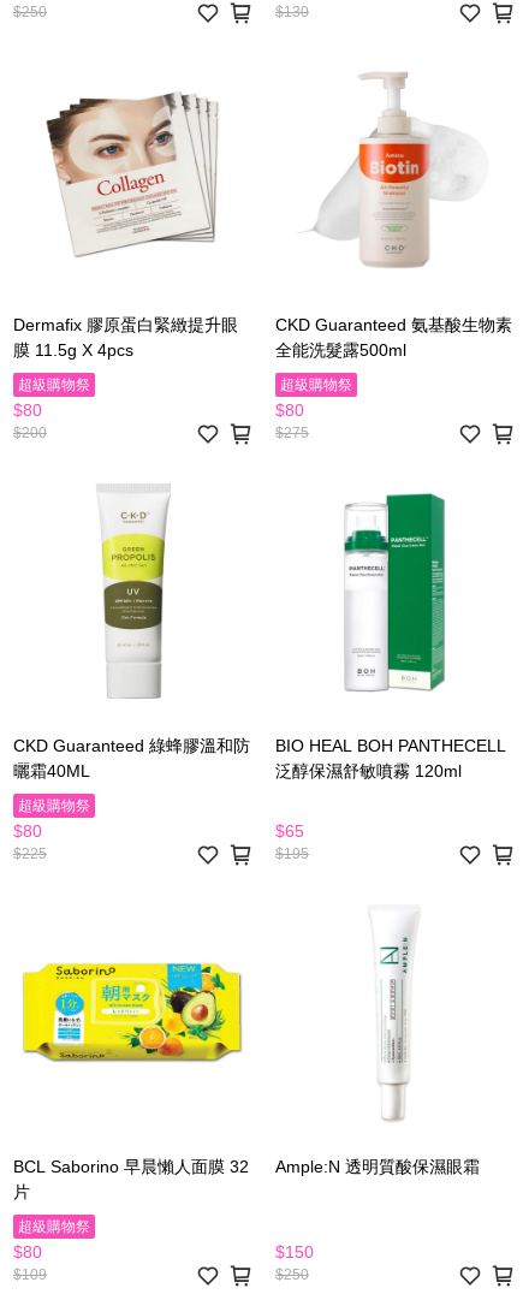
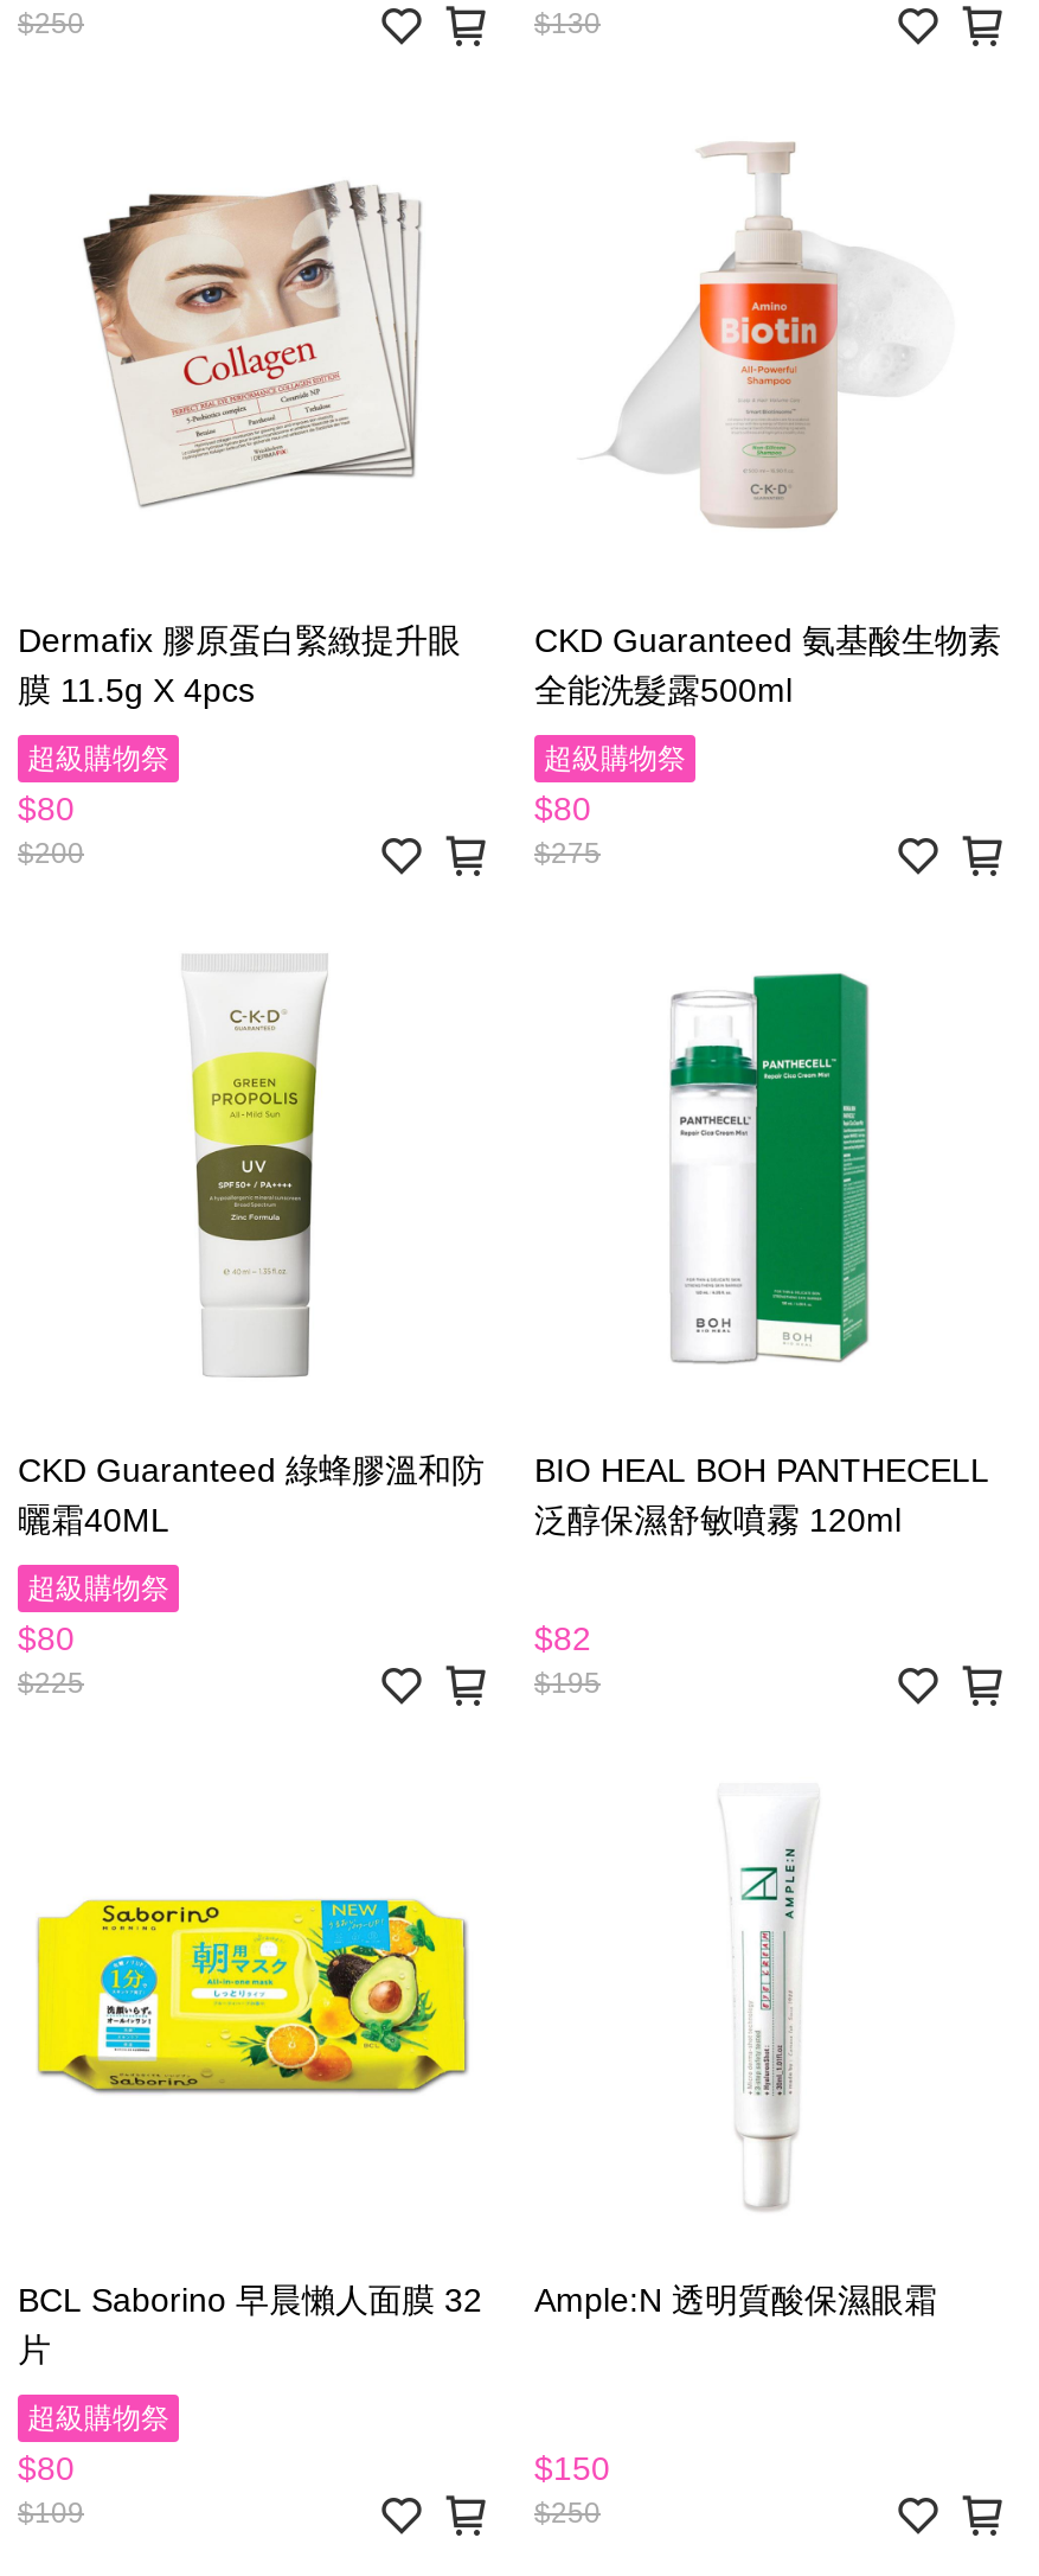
- $65
+ $82
